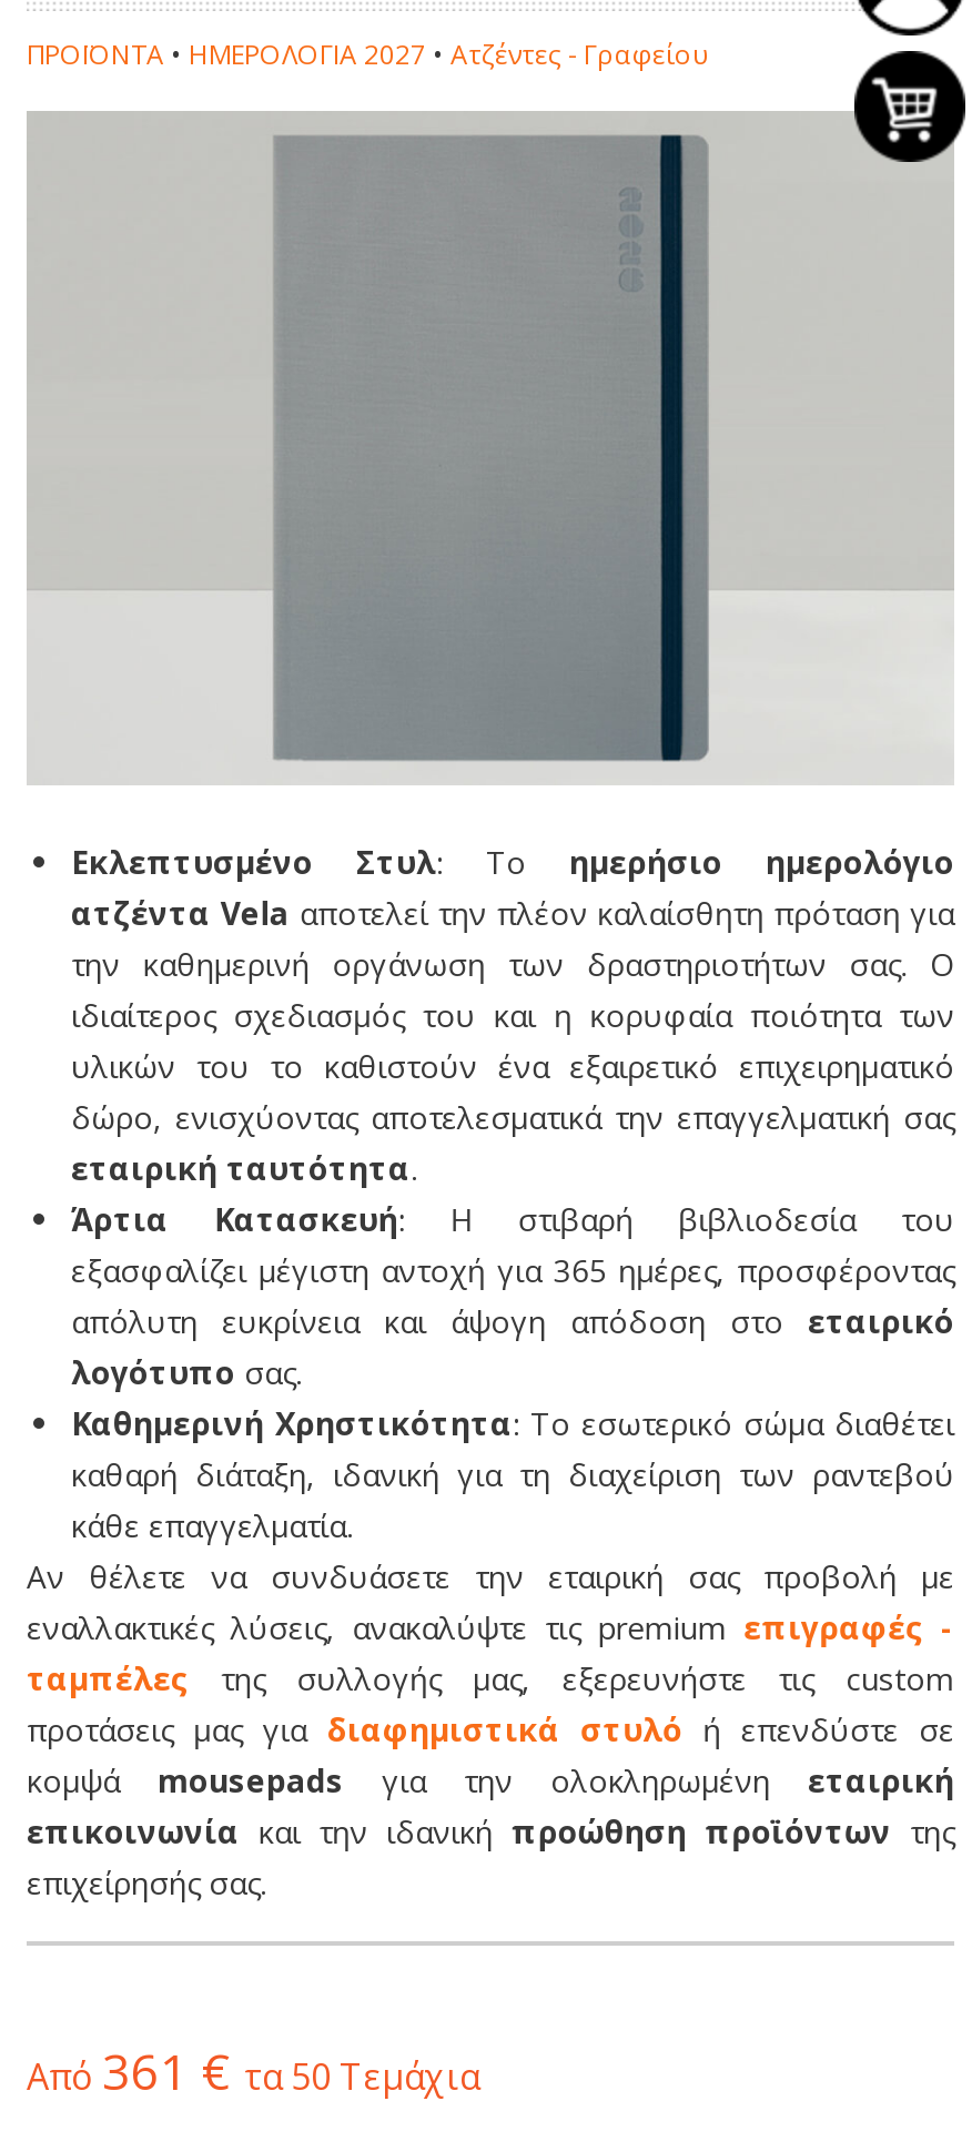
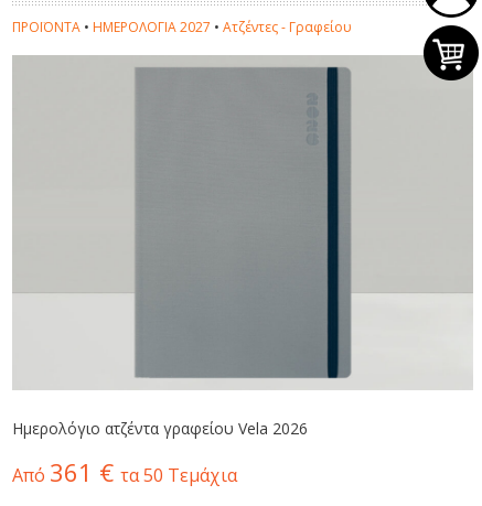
- Εκλεπτυσμένο Στυλ: Το ημερήσιο ημερολόγιο
- ατζέντα Vela αποτελεί την πλέον καλαίσθητη πρόταση για
- την καθημερινή οργάνωση των δραστηριοτήτων σας. Ο
- ιδιαίτερος σχεδιασμός του και η κορυφαία ποιότητα των
- υλικών του το καθιστούν ένα εξαιρετικό επιχειρηματικό
- δώρο, ενισχύοντας αποτελεσματικά την επαγγελματική σας
- εταιρική ταυτότητα.
- Άρτια Κατασκευή: Η στιβαρή βιβλιοδεσία του
- εξασφαλίζει μέγιστη αντοχή για 365 ημέρες, προσφέροντας
- απόλυτη ευκρίνεια και άψογη απόδοση στο εταιρικό
- λογότυπο σας.
- Καθημερινή Χρηστικότητα: Το εσωτερικό σώμα διαθέτει
- καθαρή διάταξη, ιδανική για τη διαχείριση των ραντεβού
- κάθε επαγγελματία.
- Αν θέλετε να συνδυάσετε την εταιρική σας προβολή με
- εναλλακτικές λύσεις, ανακαλύψτε τις premium επιγραφές -
- ταμπέλες της συλλογής μας, εξερευνήστε τις custom
- προτάσεις μας για διαφημιστικά στυλό ή επενδύστε σε
- κομψά mousepads για την ολοκληρωμένη εταιρική
- επικοινωνία και την ιδανική προώθηση προϊόντων της
- επιχείρησής σας.
+ Ημερολόγιο ατζέντα γραφείου Vela 2026
